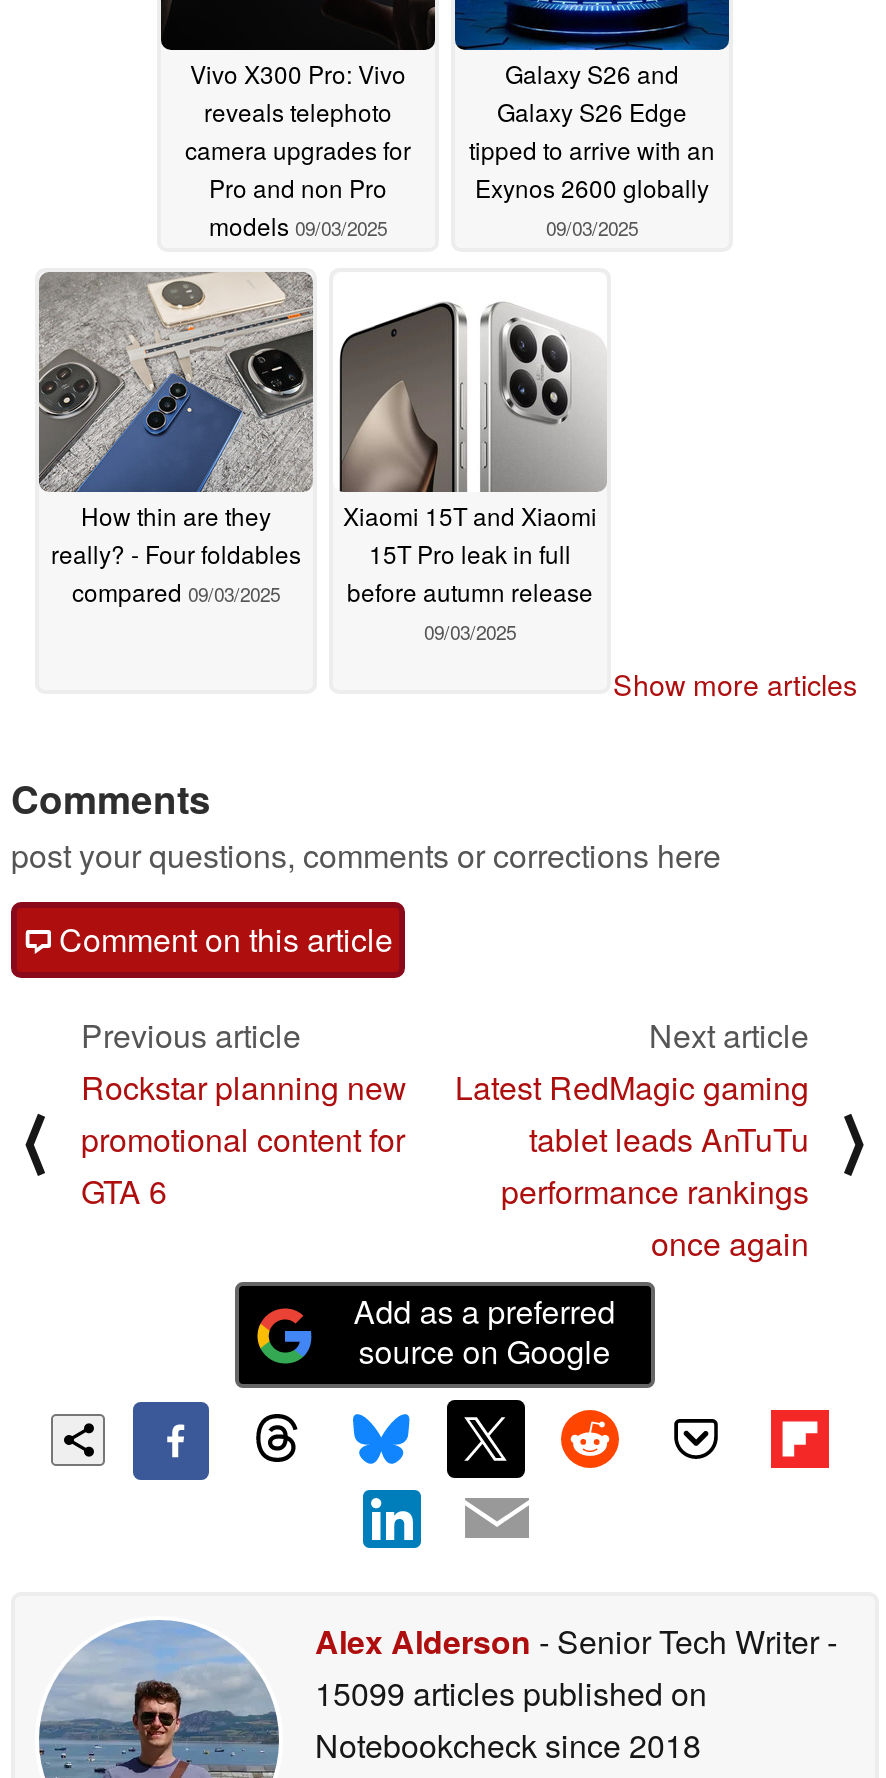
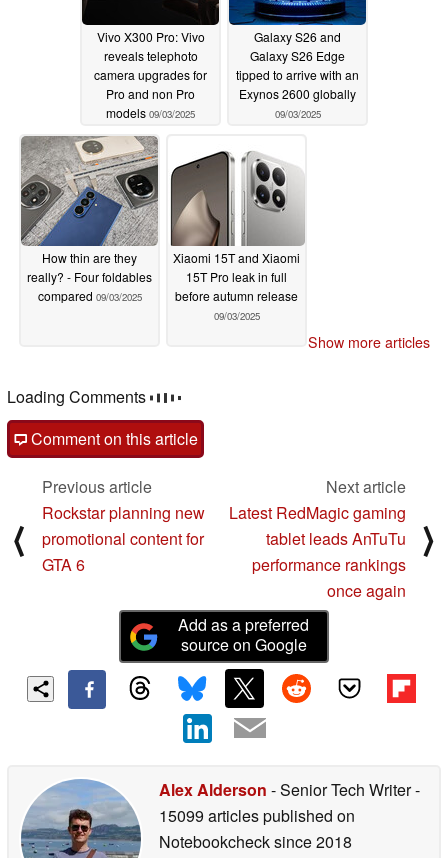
- Comments
- post your questions, comments or corrections here
+ Loading Comments
